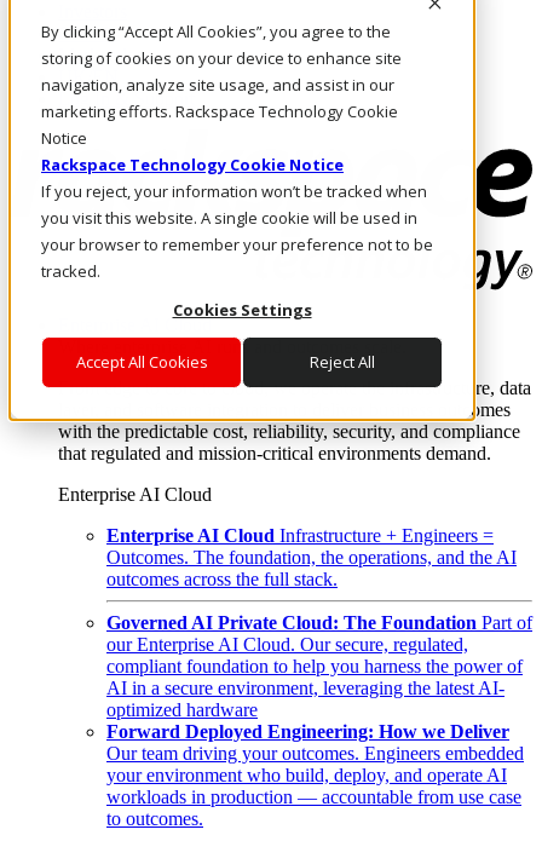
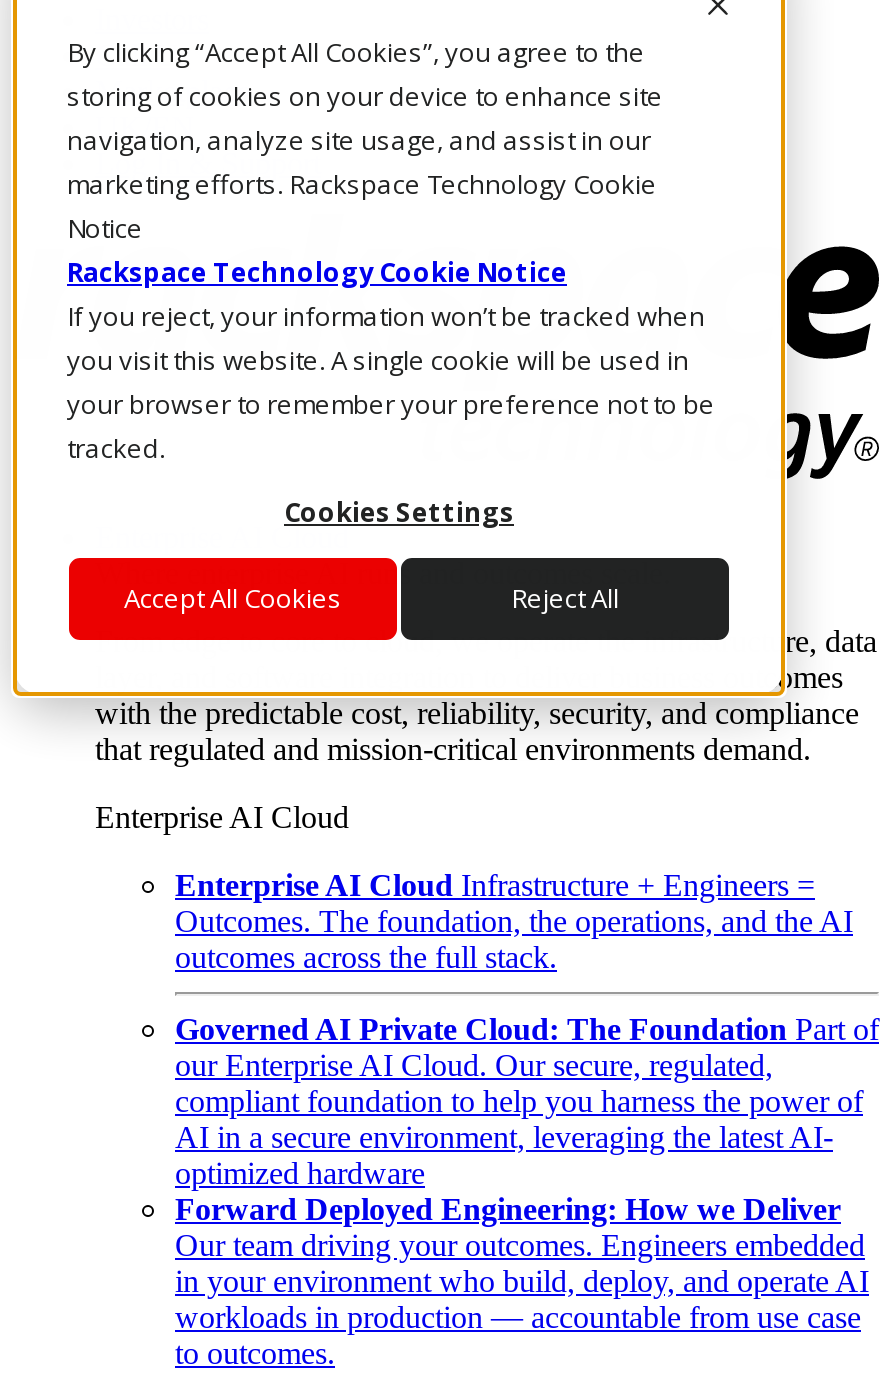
- your environment who build, deploy, and operate AI
+ in your environment who build, deploy, and operate AI
